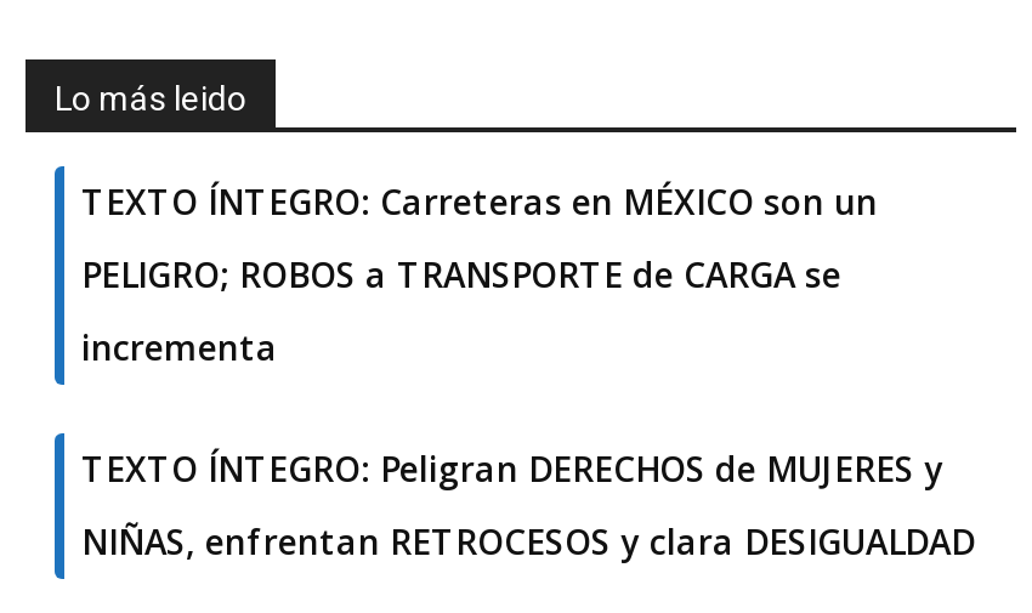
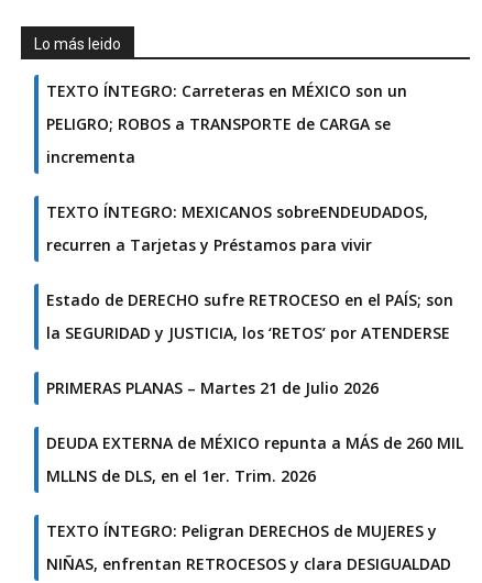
+ TEXTO ÍNTEGRO: MEXICANOS sobreENDEUDADOS,
+ recurren a Tarjetas y Préstamos para vivir
+ Estado de DERECHO sufre RETROCESO en el PAÍS; son
+ la SEGURIDAD y JUSTICIA, los ‘RETOS’ por ATENDERSE
+ PRIMERAS PLANAS – Martes 21 de Julio 2026
+ DEUDA EXTERNA de MÉXICO repunta a MÁS de 260 MIL
+ MLLNS de DLS, en el 1er. Trim. 2026
